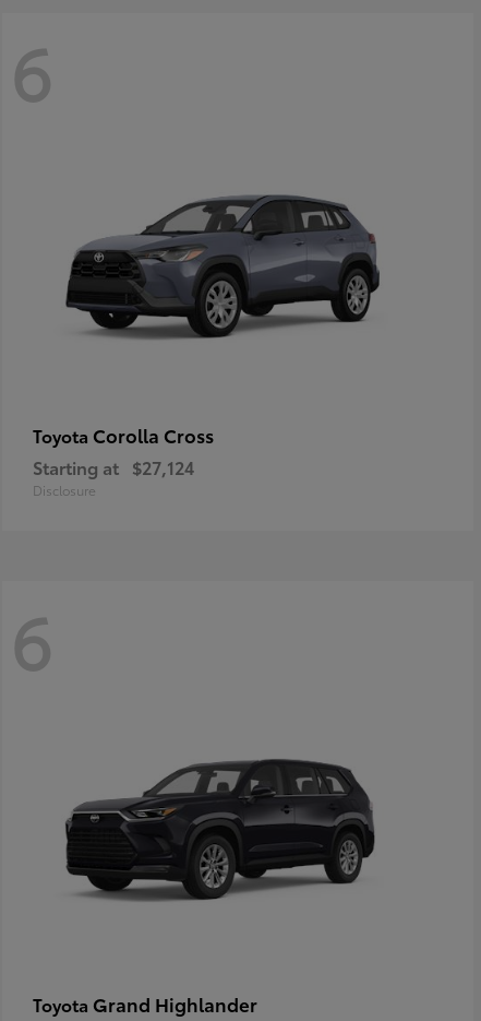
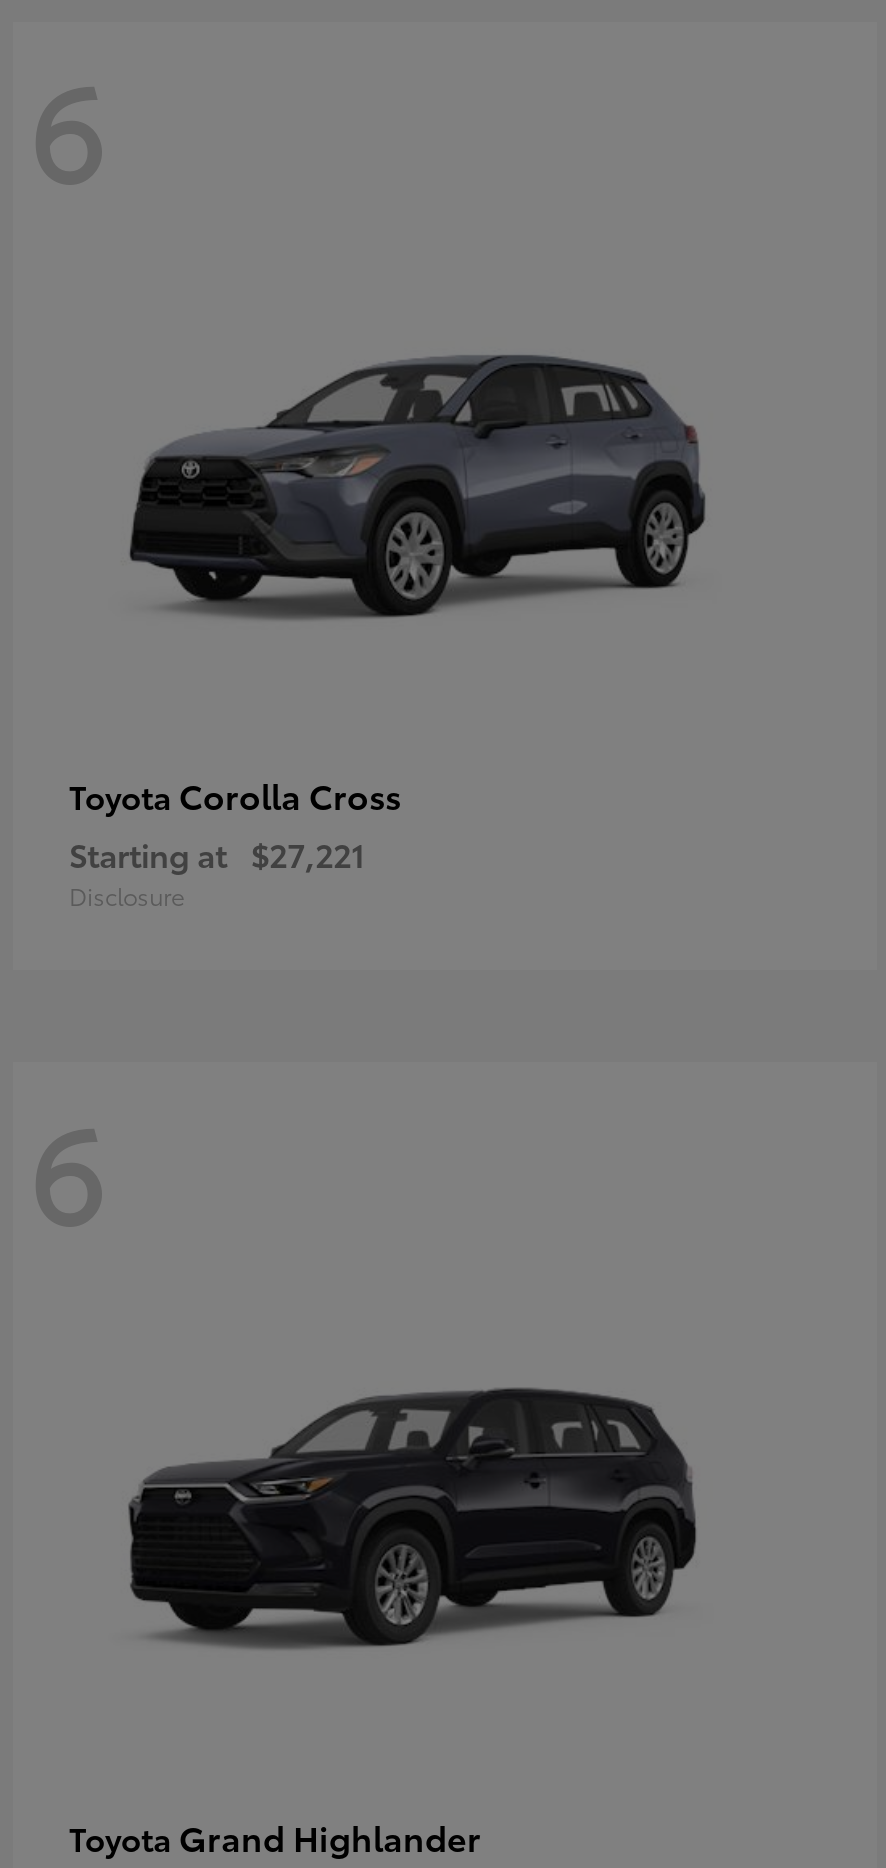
- Starting at $27,124
+ Starting at $27,221
